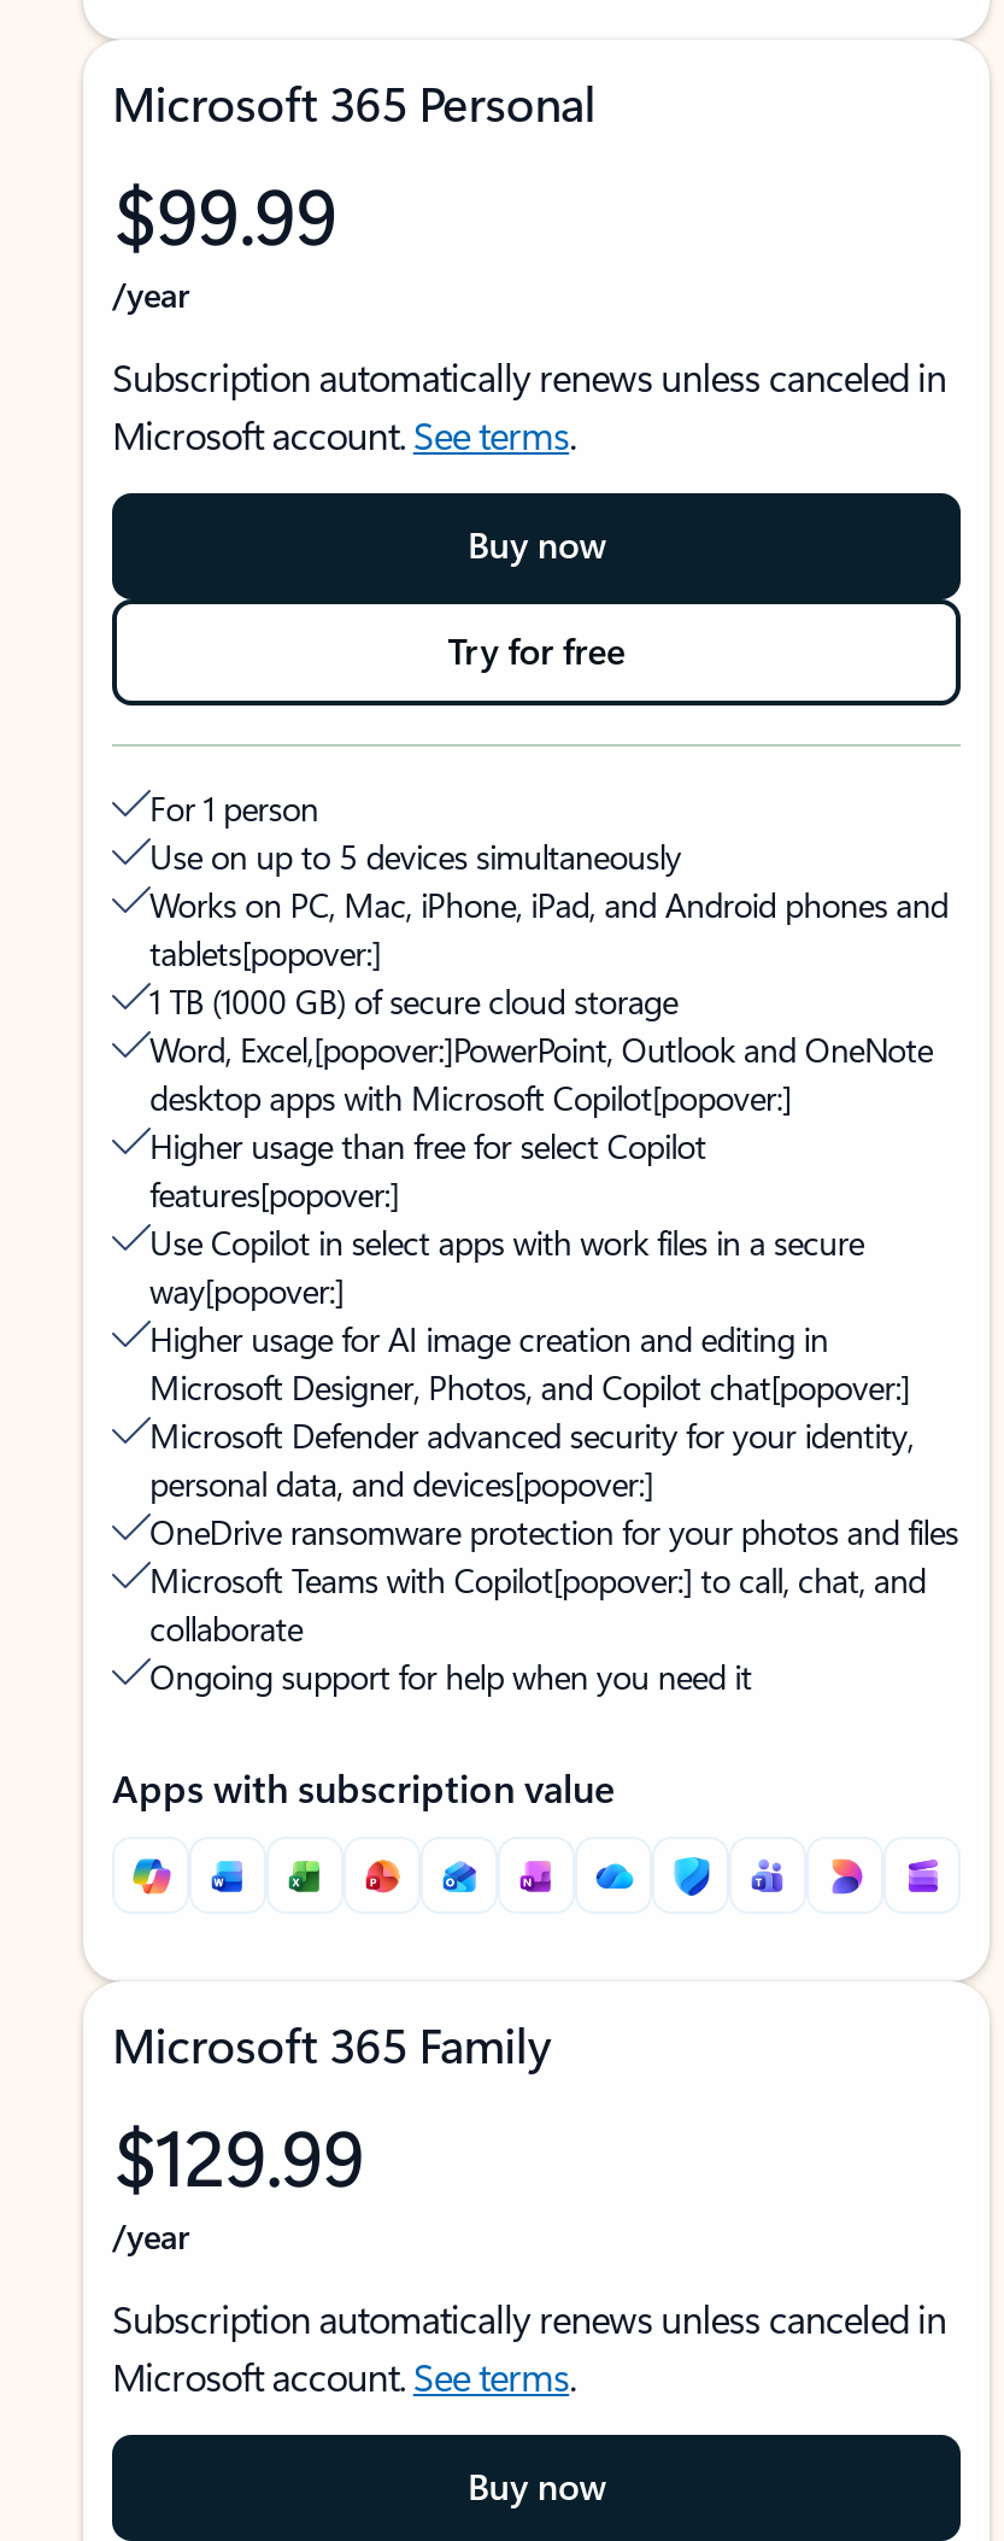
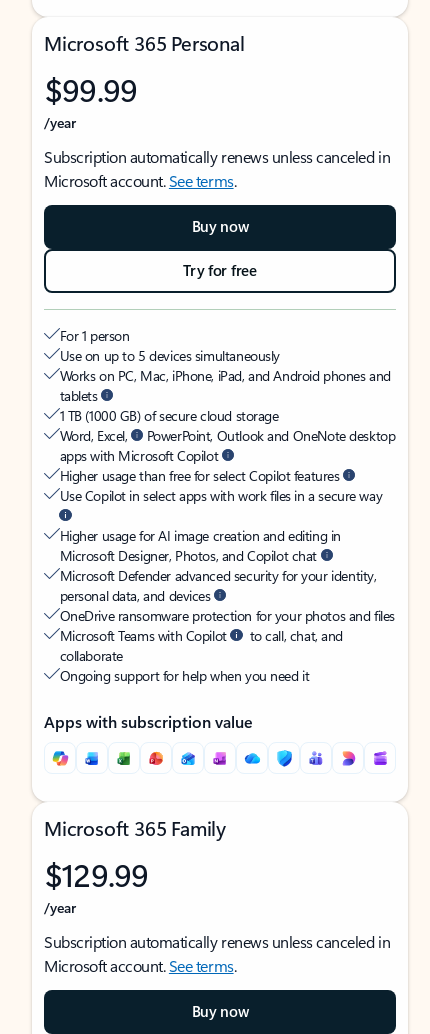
- tablets[popover:]
+ tablets

- Word, Excel,[popover:]PowerPoint, Outlook and OneNote
- desktop apps with Microsoft Copilot[popover:]
- Higher usage than free for select Copilot
- features[popover:]
- Use Copilot in select apps with work files in a secure
- way[popover:]
+ Word, Excel,
+ PowerPoint, Outlook and OneNote desktop
+ apps with Microsoft Copilot
+ Higher usage than free for select Copilot features
+ Use Copilot in select apps with work files in a secure way

- Microsoft Designer, Photos, and Copilot chat[popover:]
+ Microsoft Designer, Photos, and Copilot chat

- personal data, and devices[popover:]
+ personal data, and devices

- Microsoft Teams with Copilot[popover:] to call, chat, and
+ Microsoft Teams with Copilot
+ to call, chat, and
